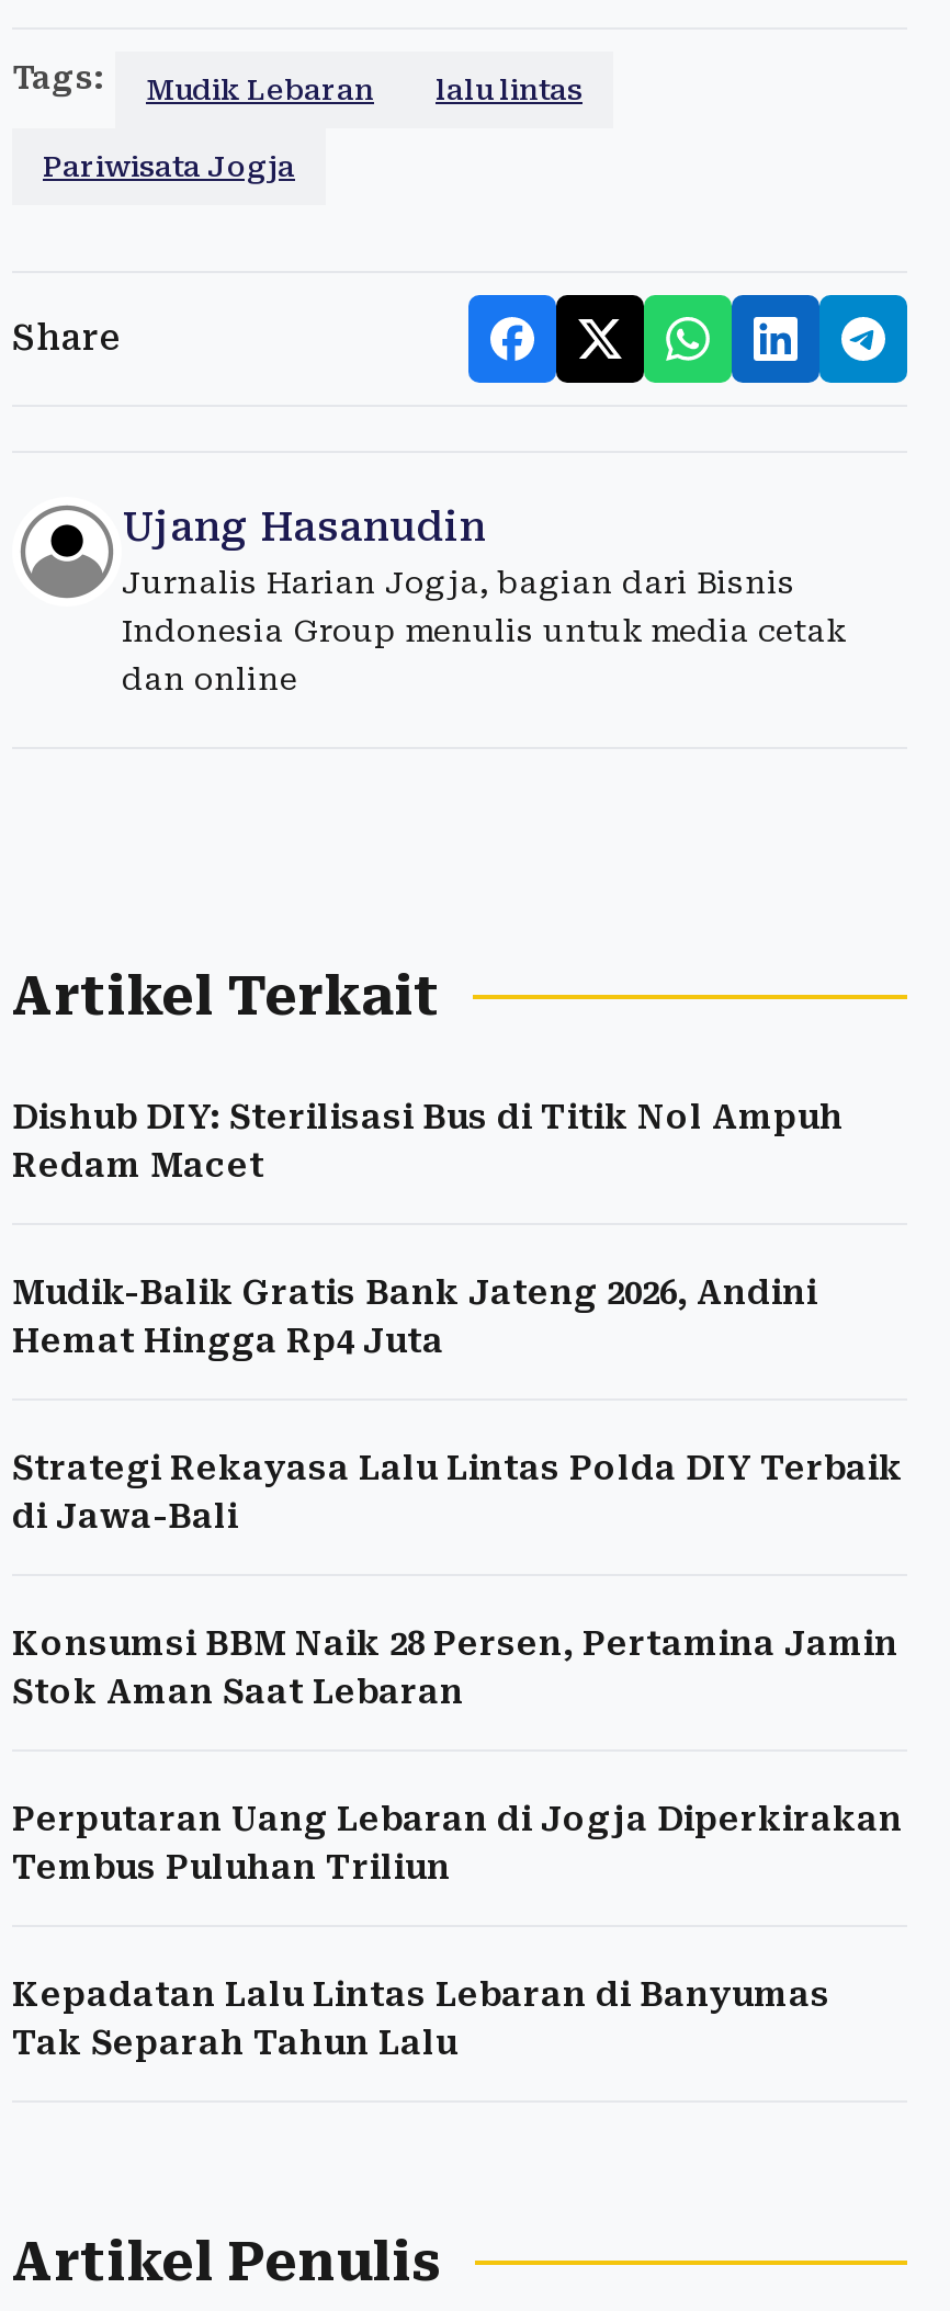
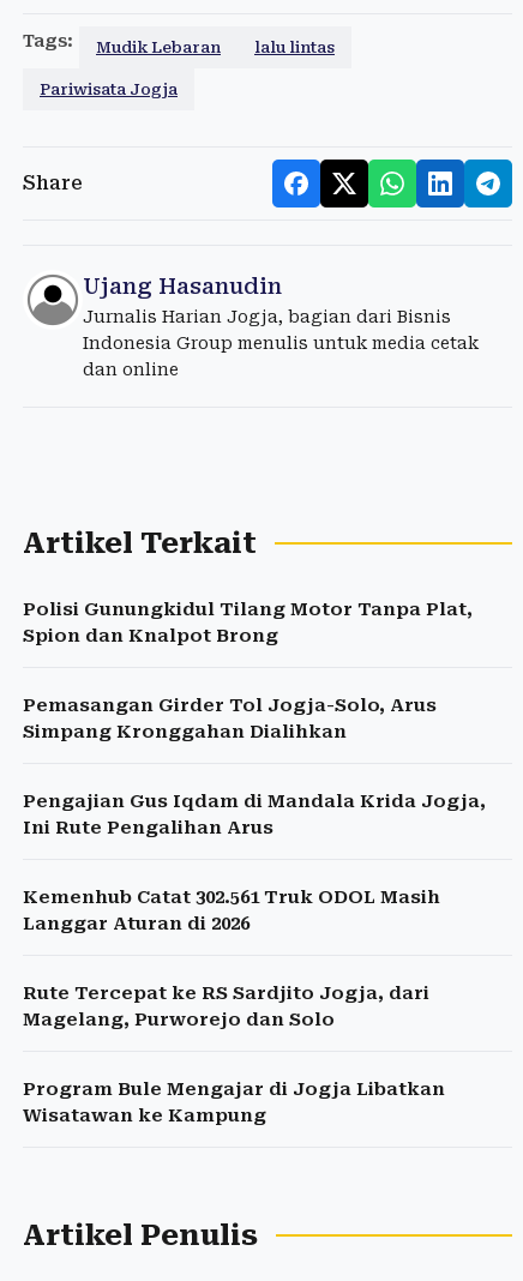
- Dishub DIY: Sterilisasi Bus di Titik Nol Ampuh
- Redam Macet
+ Polisi Gunungkidul Tilang Motor Tanpa Plat,
+ Spion dan Knalpot Brong

- Mudik-Balik Gratis Bank Jateng 2026, Andini
- Hemat Hingga Rp4 Juta
+ Pemasangan Girder Tol Jogja-Solo, Arus
+ Simpang Kronggahan Dialihkan

- Strategi Rekayasa Lalu Lintas Polda DIY Terbaik
- di Jawa-Bali
+ Pengajian Gus Iqdam di Mandala Krida Jogja,
+ Ini Rute Pengalihan Arus

- Konsumsi BBM Naik 28 Persen, Pertamina Jamin
- Stok Aman Saat Lebaran
+ Kemenhub Catat 302.561 Truk ODOL Masih
+ Langgar Aturan di 2026

- Perputaran Uang Lebaran di Jogja Diperkirakan
- Tembus Puluhan Triliun
+ Rute Tercepat ke RS Sardjito Jogja, dari
+ Magelang, Purworejo dan Solo

- Kepadatan Lalu Lintas Lebaran di Banyumas
- Tak Separah Tahun Lalu
+ Program Bule Mengajar di Jogja Libatkan
+ Wisatawan ke Kampung
